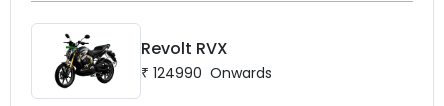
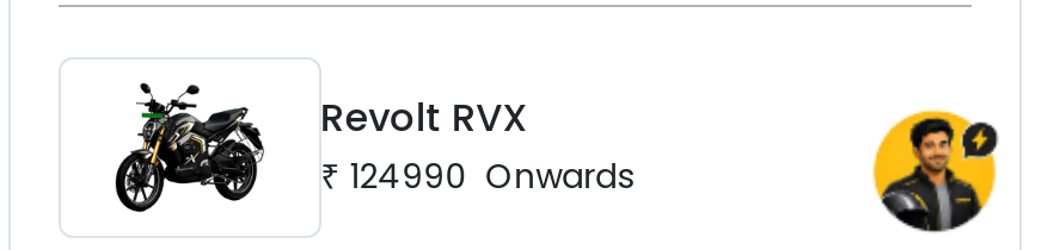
+ [image]
